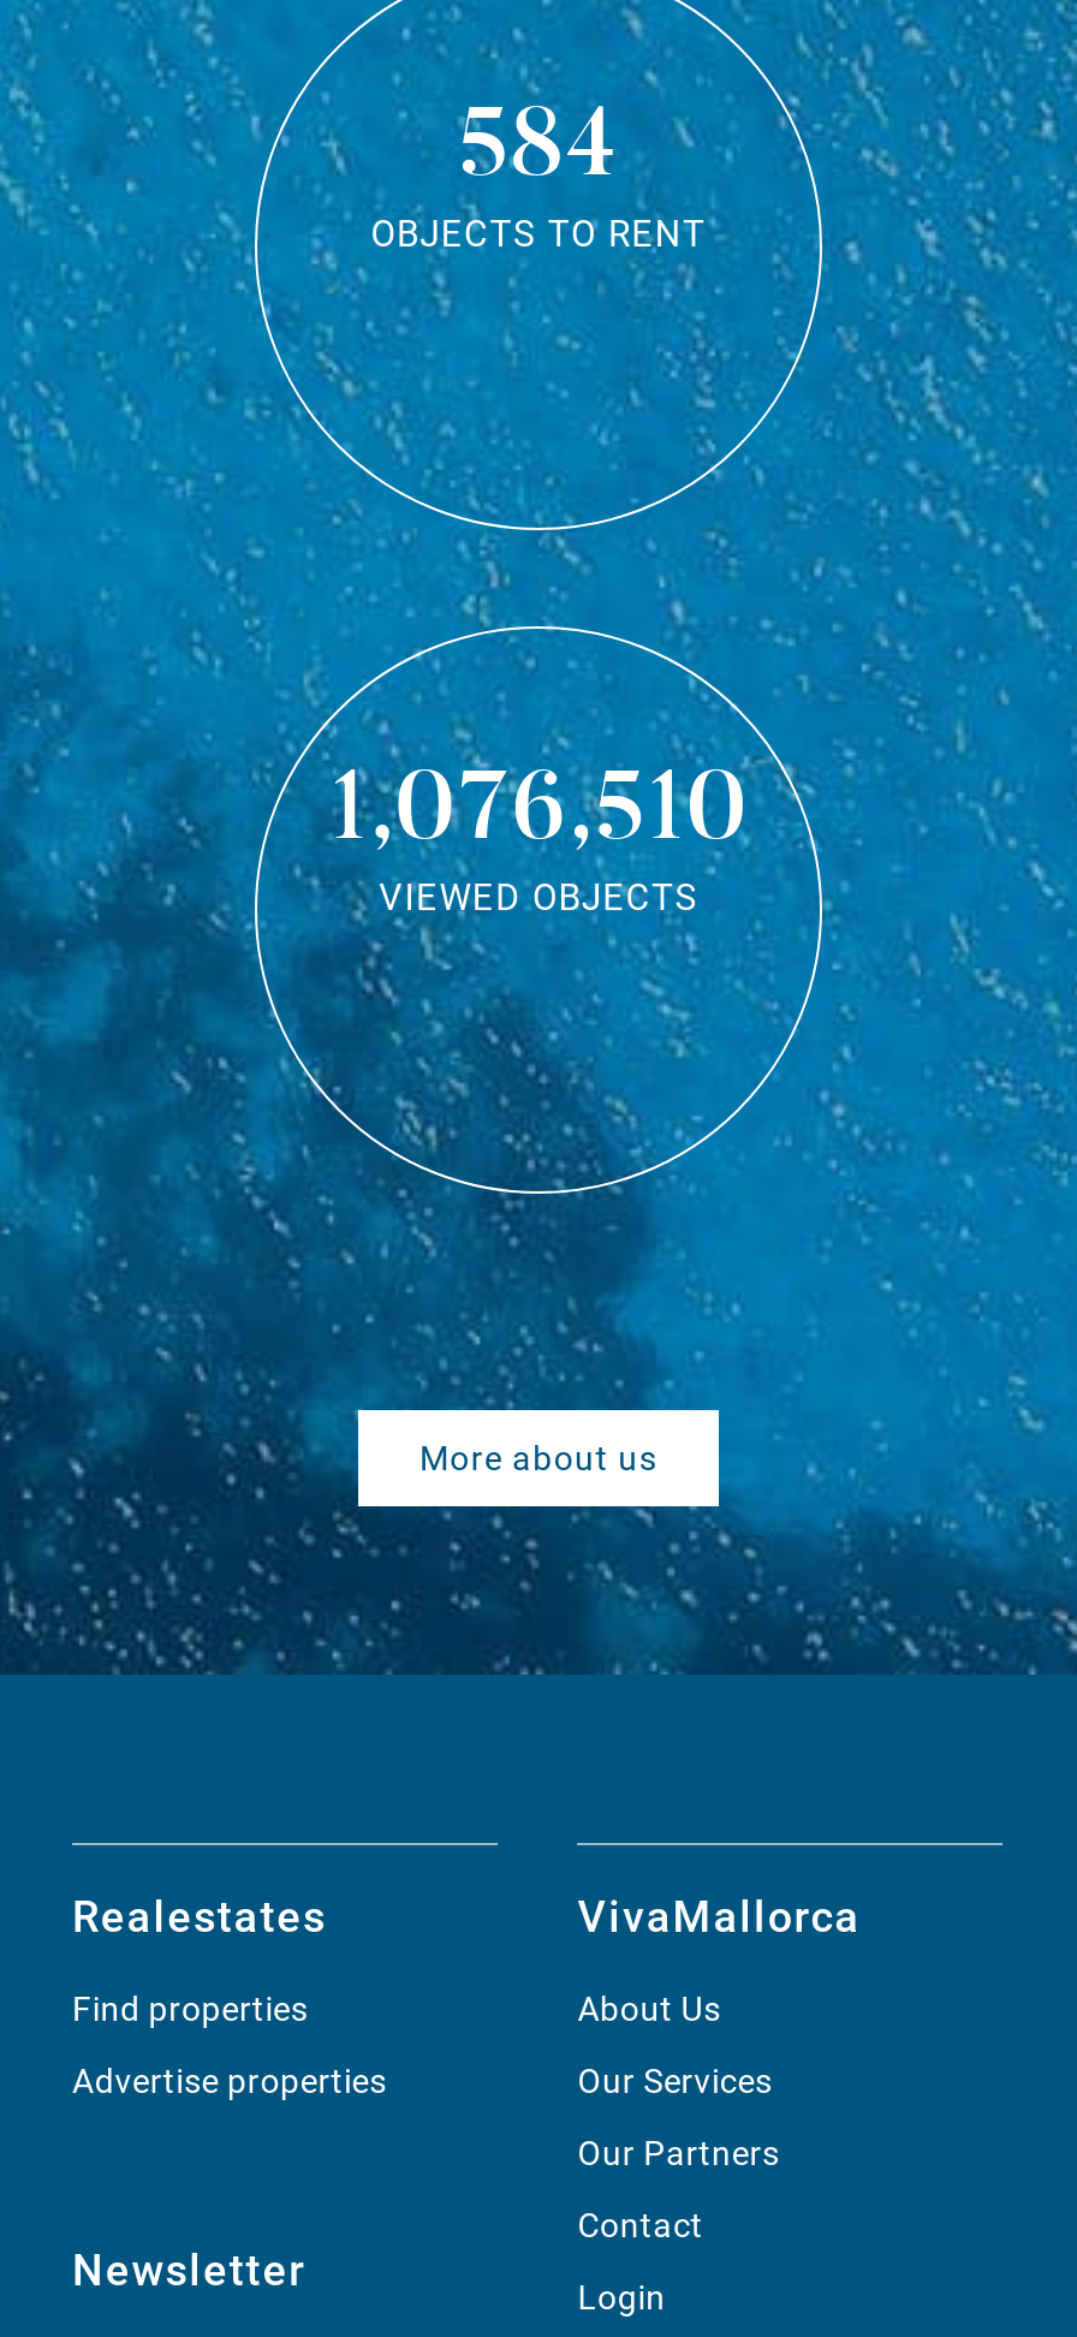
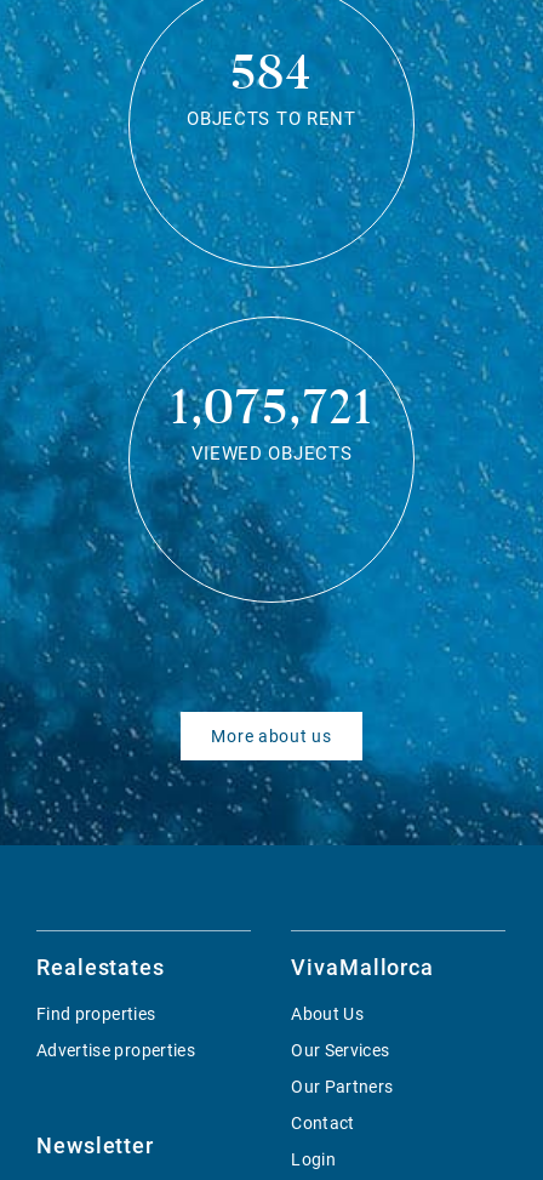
- 1,076,510
+ 1,075,721
